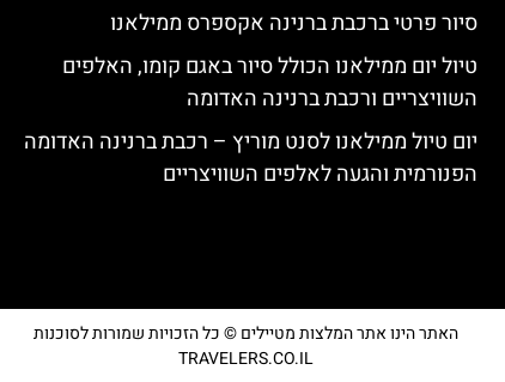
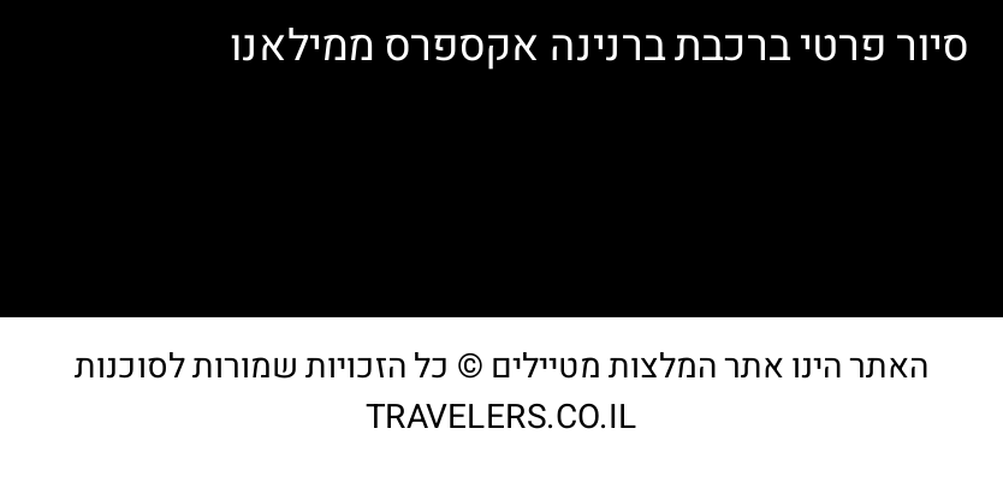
- טיול יום ממילאנו הכולל סיור באגם קומו, האלפים
- השוויצריים ורכבת ברנינה האדומה
- יום טיול ממילאנו לסנט מוריץ – רכבת ברנינה האדומה
- הפנורמית והגעה לאלפים השוויצריים
